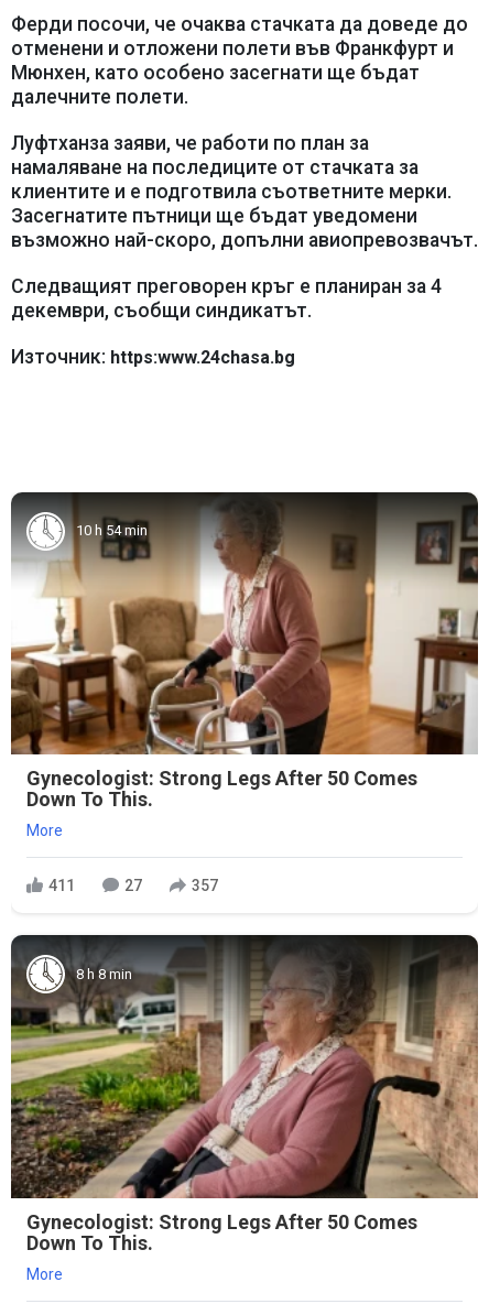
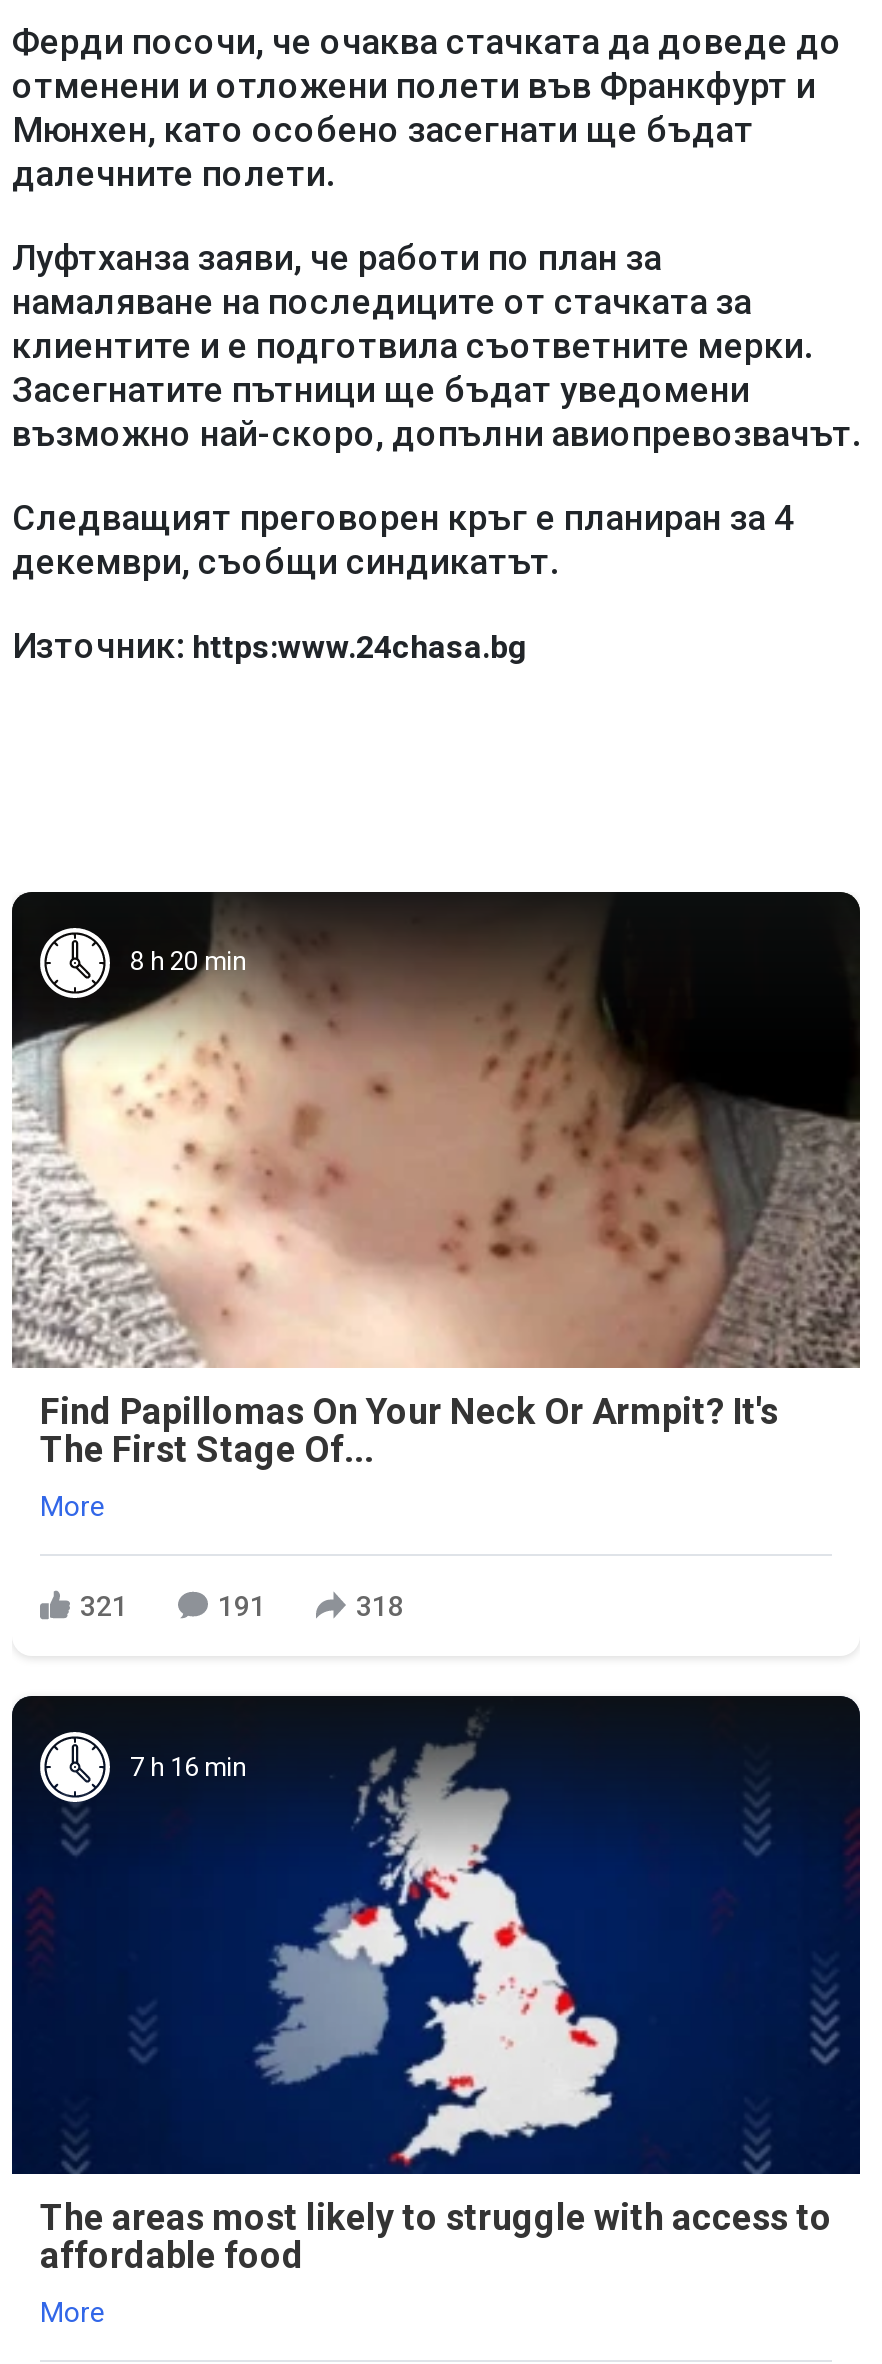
- [image]
- 10 h 54 min
+ [image]
+ 8 h 20 min

- Gynecologist: Strong Legs After 50 Comes
- Down To This.
+ Find Papillomas On Your Neck Or Armpit? It's
+ The First Stage Of...

- 411
- 27
- 357
+ 321
+ 191
+ 318

- [image]
- 8 h 8 min
+ [image]
+ 7 h 16 min

- Gynecologist: Strong Legs After 50 Comes
- Down To This.
+ The areas most likely to struggle with access to
+ affordable food
